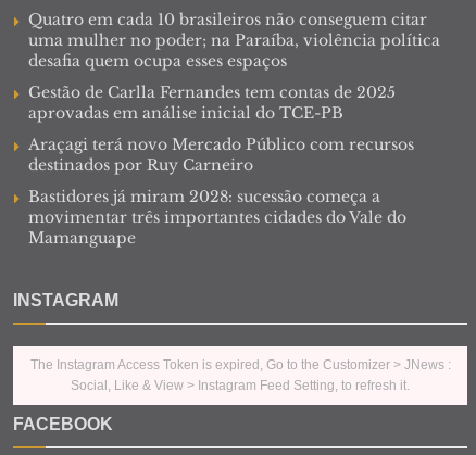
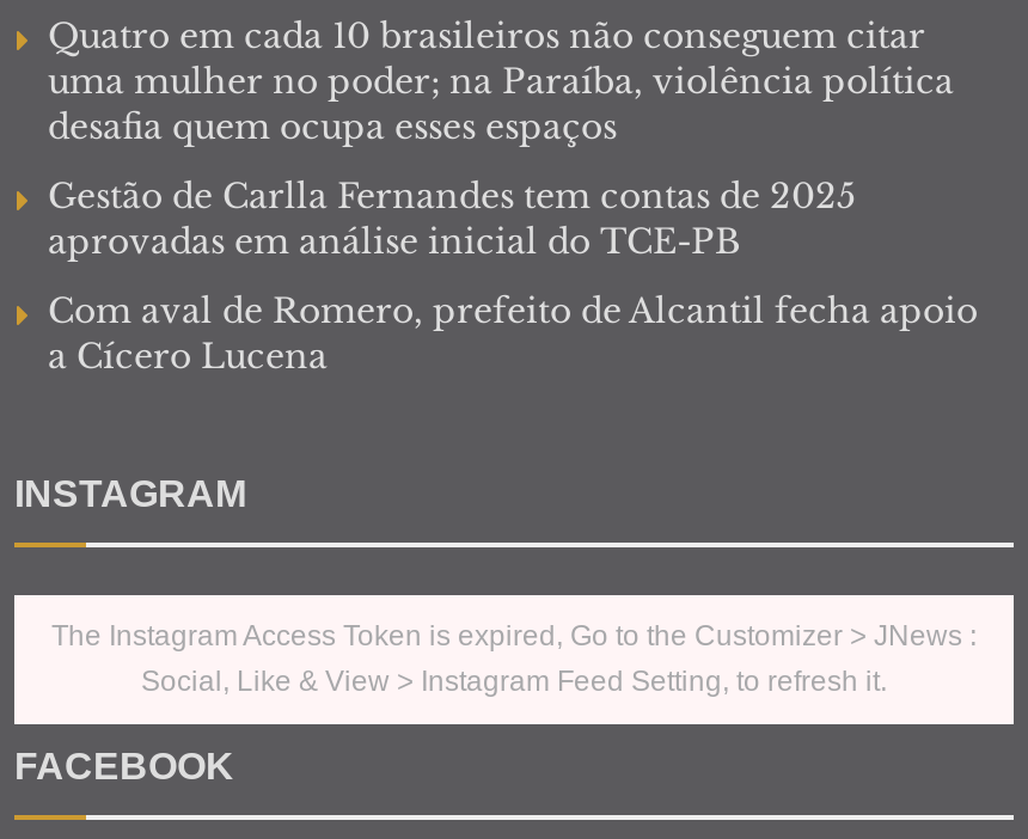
- Araçagi terá novo Mercado Público com recursos
- destinados por Ruy Carneiro
- Bastidores já miram 2028: sucessão começa a
- movimentar três importantes cidades do Vale do
- Mamanguape
+ Com aval de Romero, prefeito de Alcantil fecha apoio
+ a Cícero Lucena
